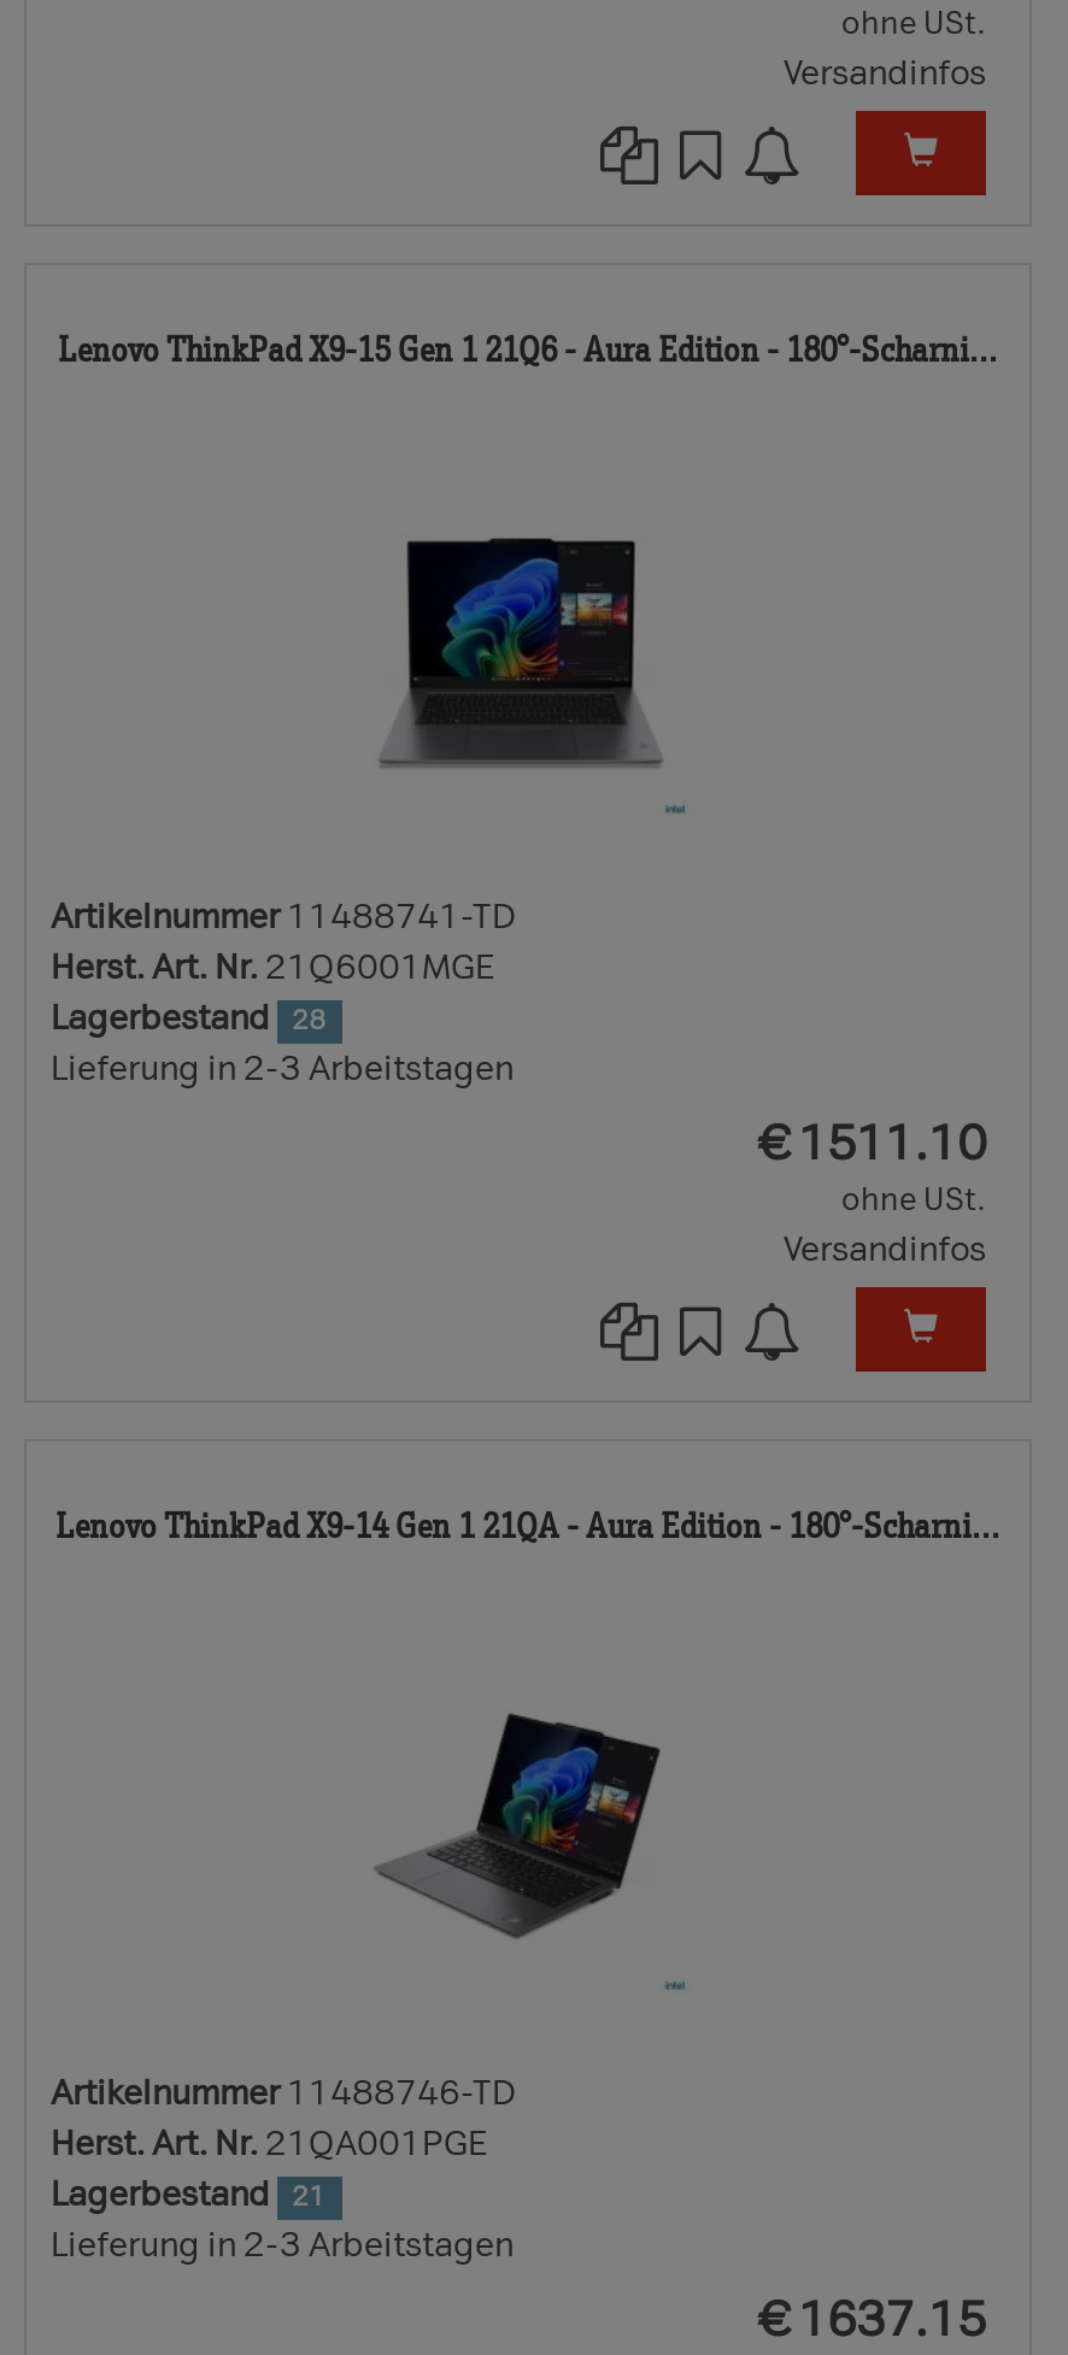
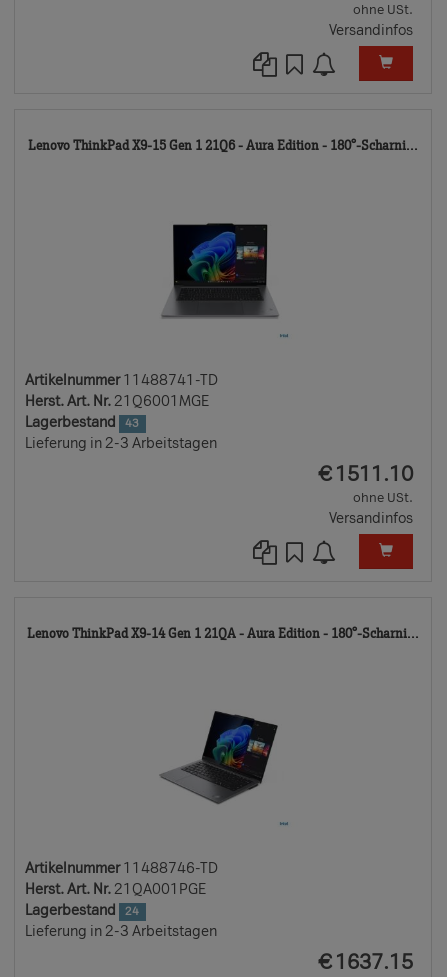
- Lagerbestand 28
+ Lagerbestand 43

- Lagerbestand 21
+ Lagerbestand 24
